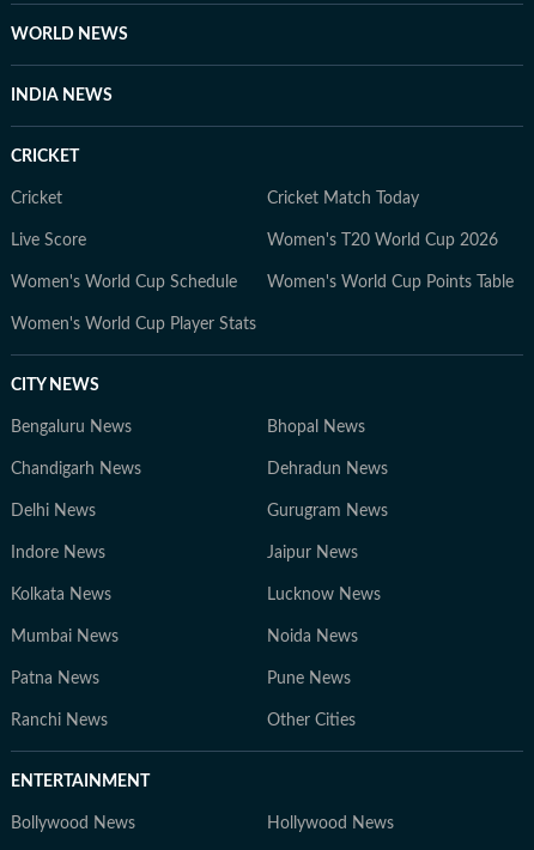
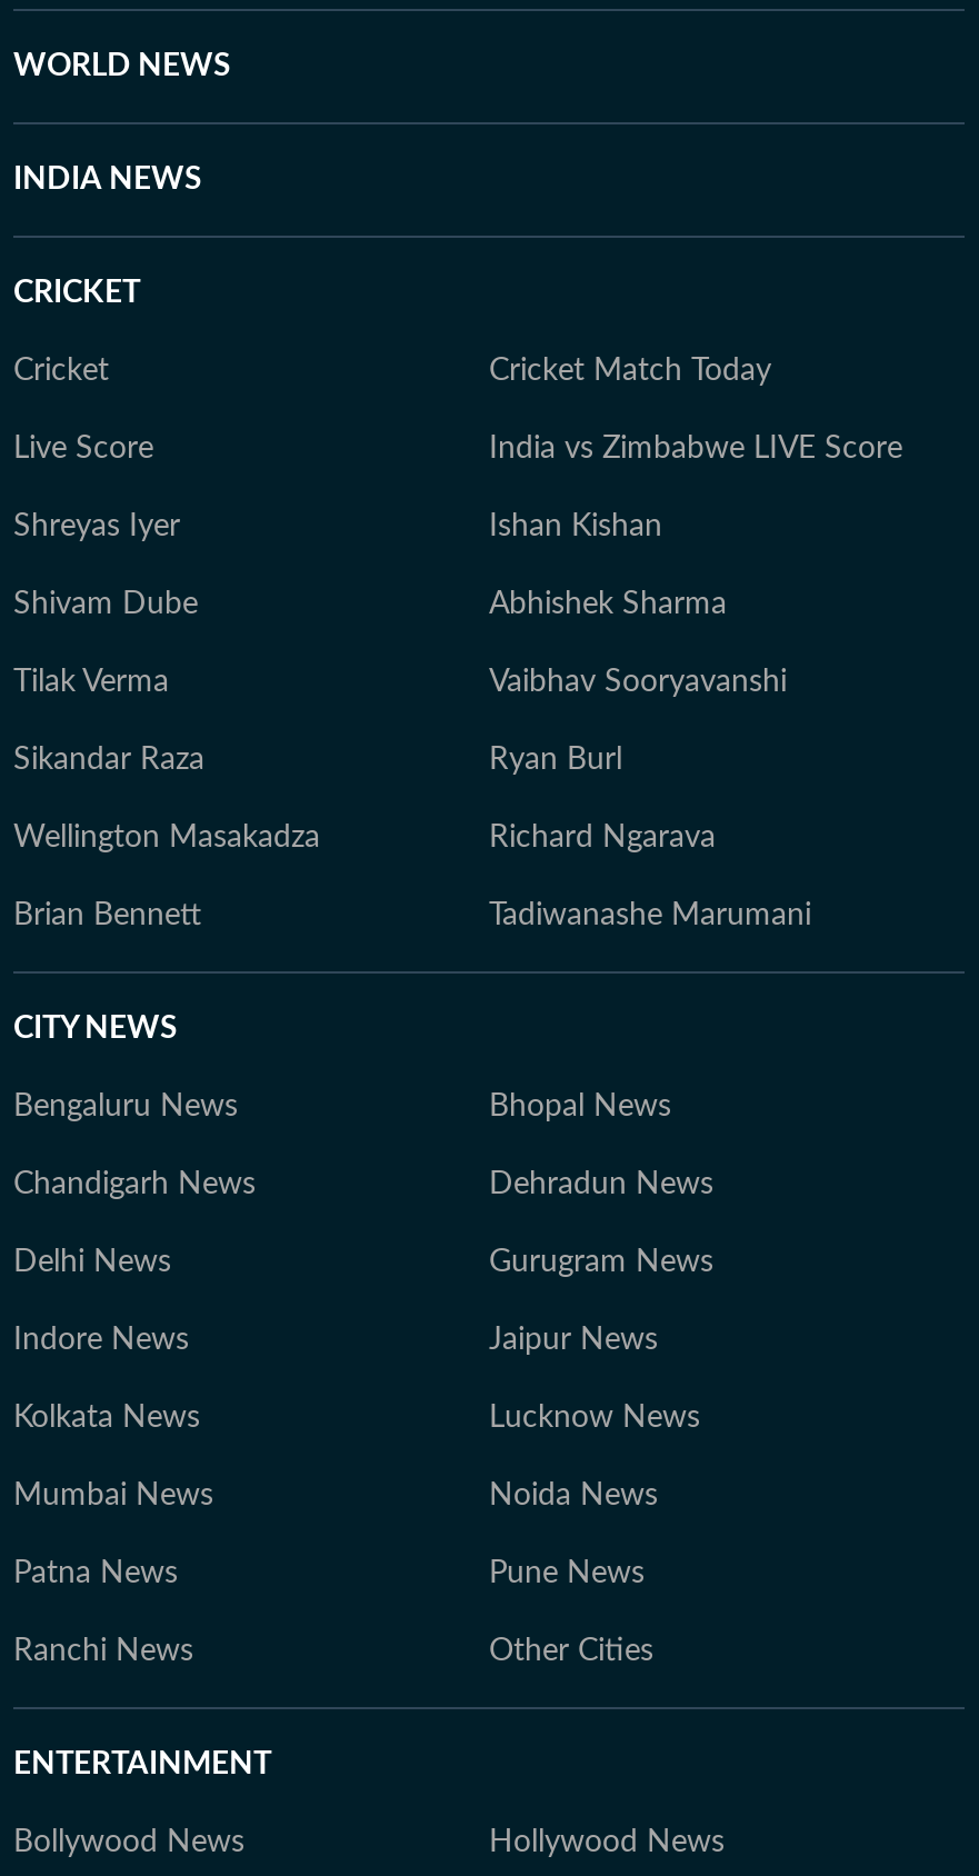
- Women's T20 World Cup 2026
- Women's World Cup Schedule
- Women's World Cup Points Table
- Women's World Cup Player Stats
+ India vs Zimbabwe LIVE Score
+ Shreyas Iyer
+ Ishan Kishan
+ Shivam Dube
+ Abhishek Sharma
+ Tilak Verma
+ Vaibhav Sooryavanshi
+ Sikandar Raza
+ Ryan Burl
+ Wellington Masakadza
+ Richard Ngarava
+ Brian Bennett
+ Tadiwanashe Marumani
